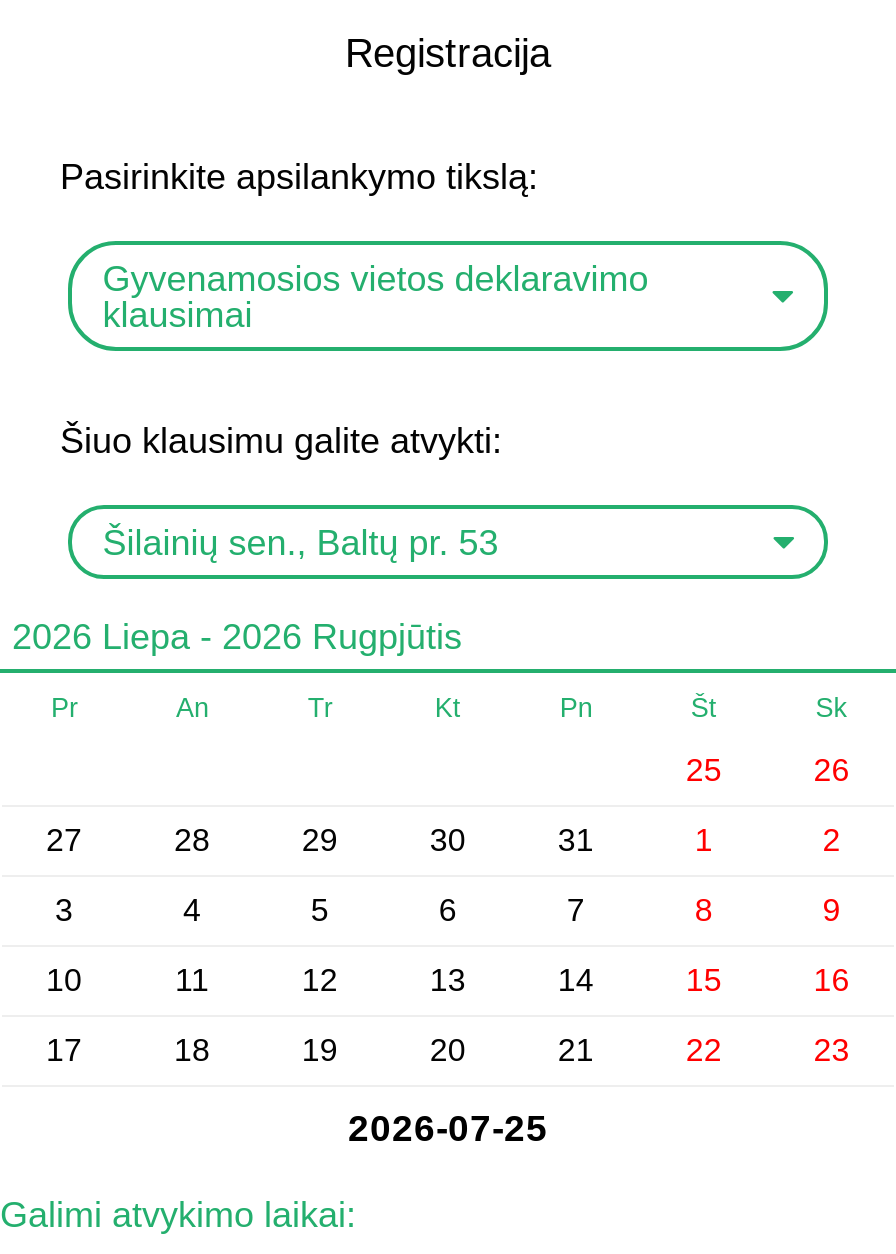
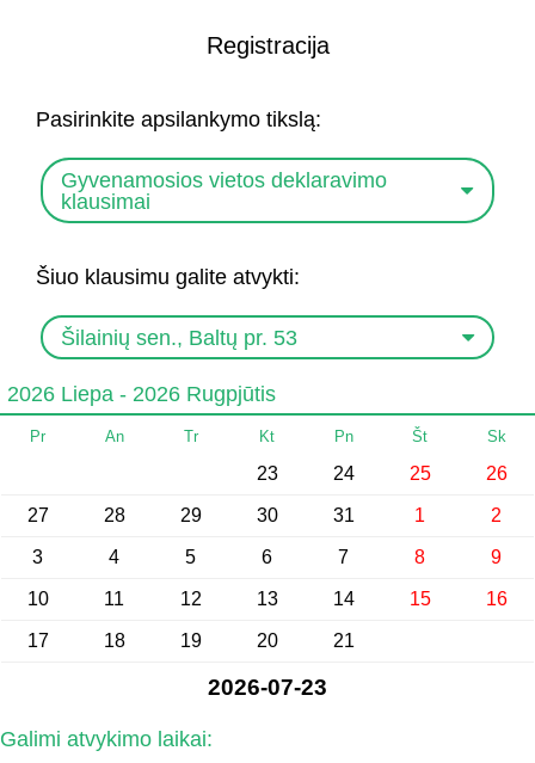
+ 23
+ 24

- 22
- 23
- 2026-07-25
+ 2026-07-23
